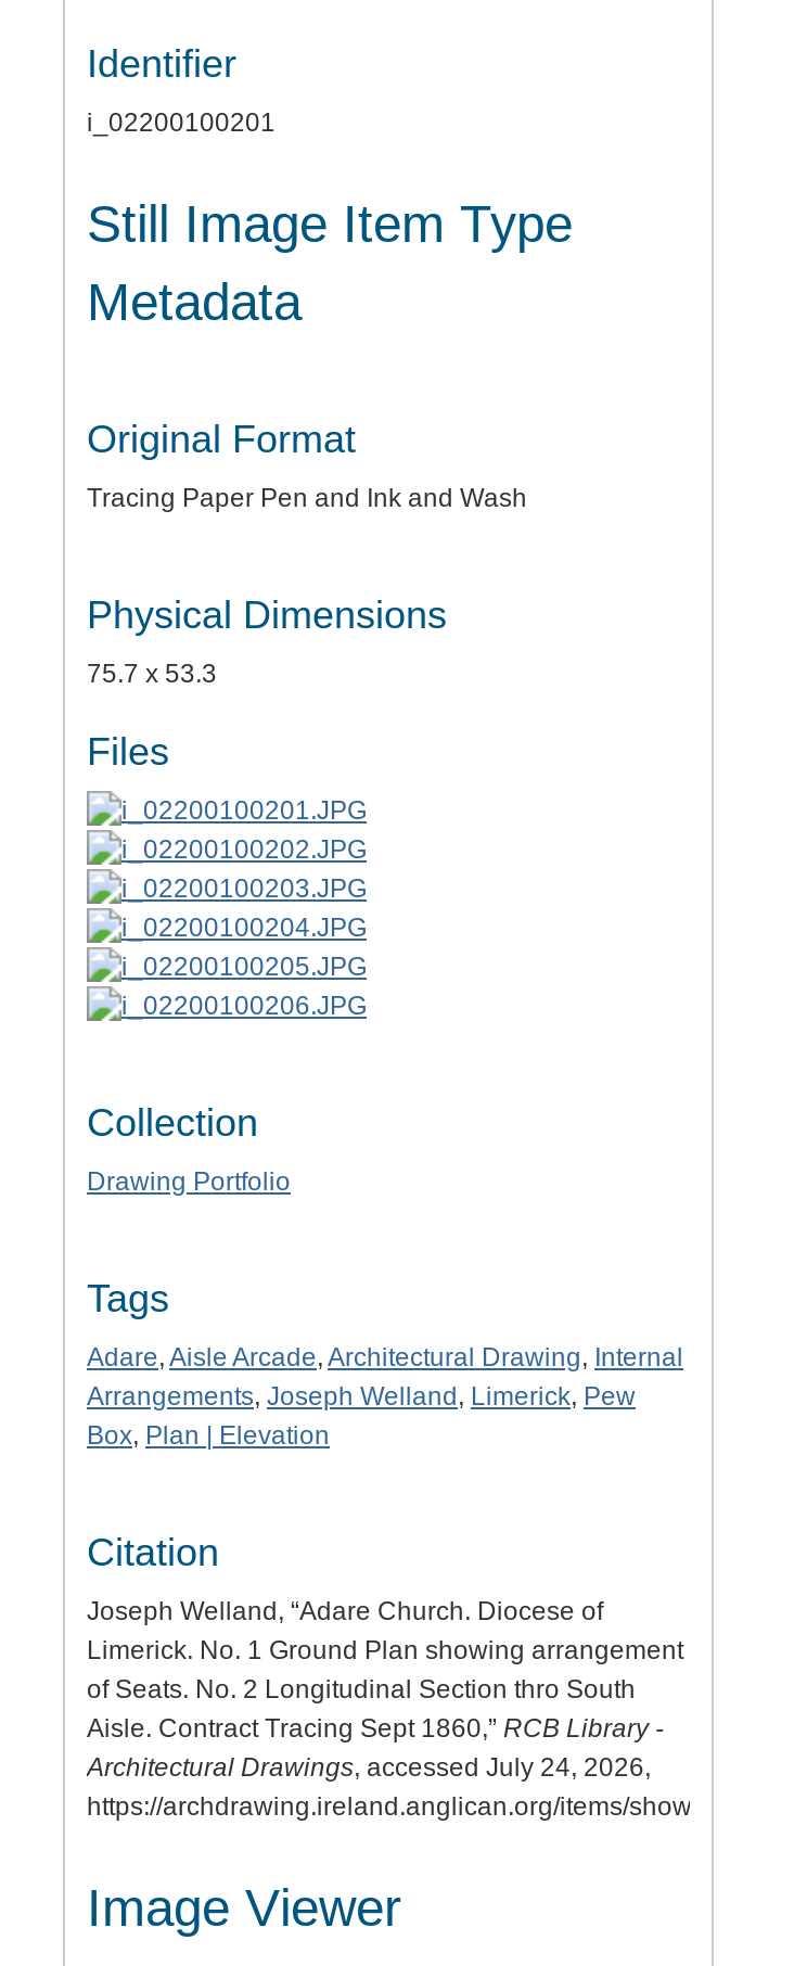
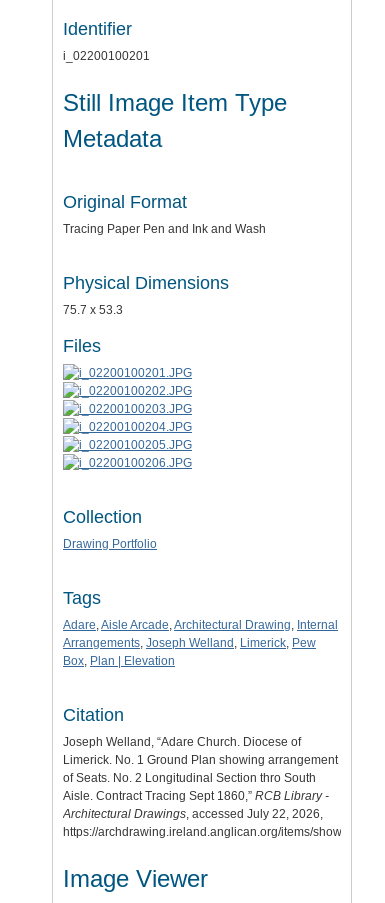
- Architectural Drawings, accessed July 24, 2026,
+ Architectural Drawings, accessed July 22, 2026,
